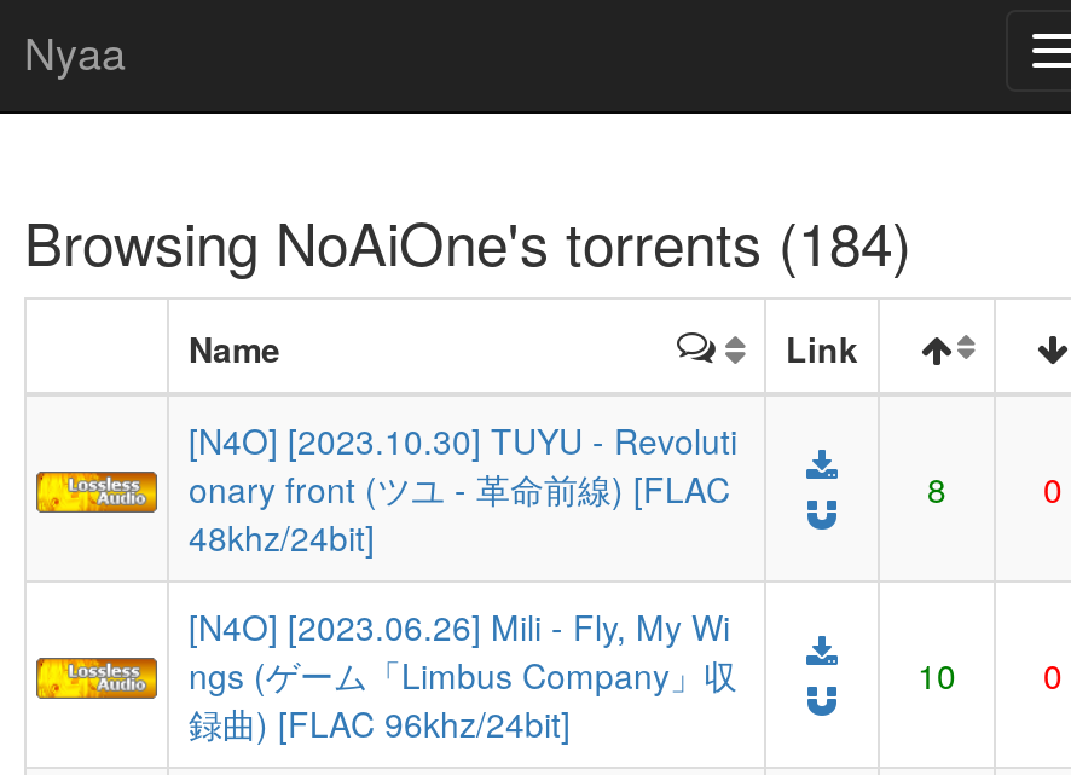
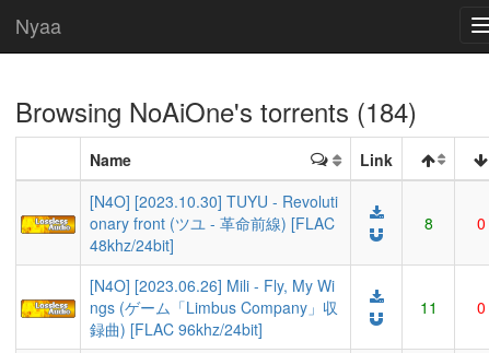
- 10 0
+ 11 0
